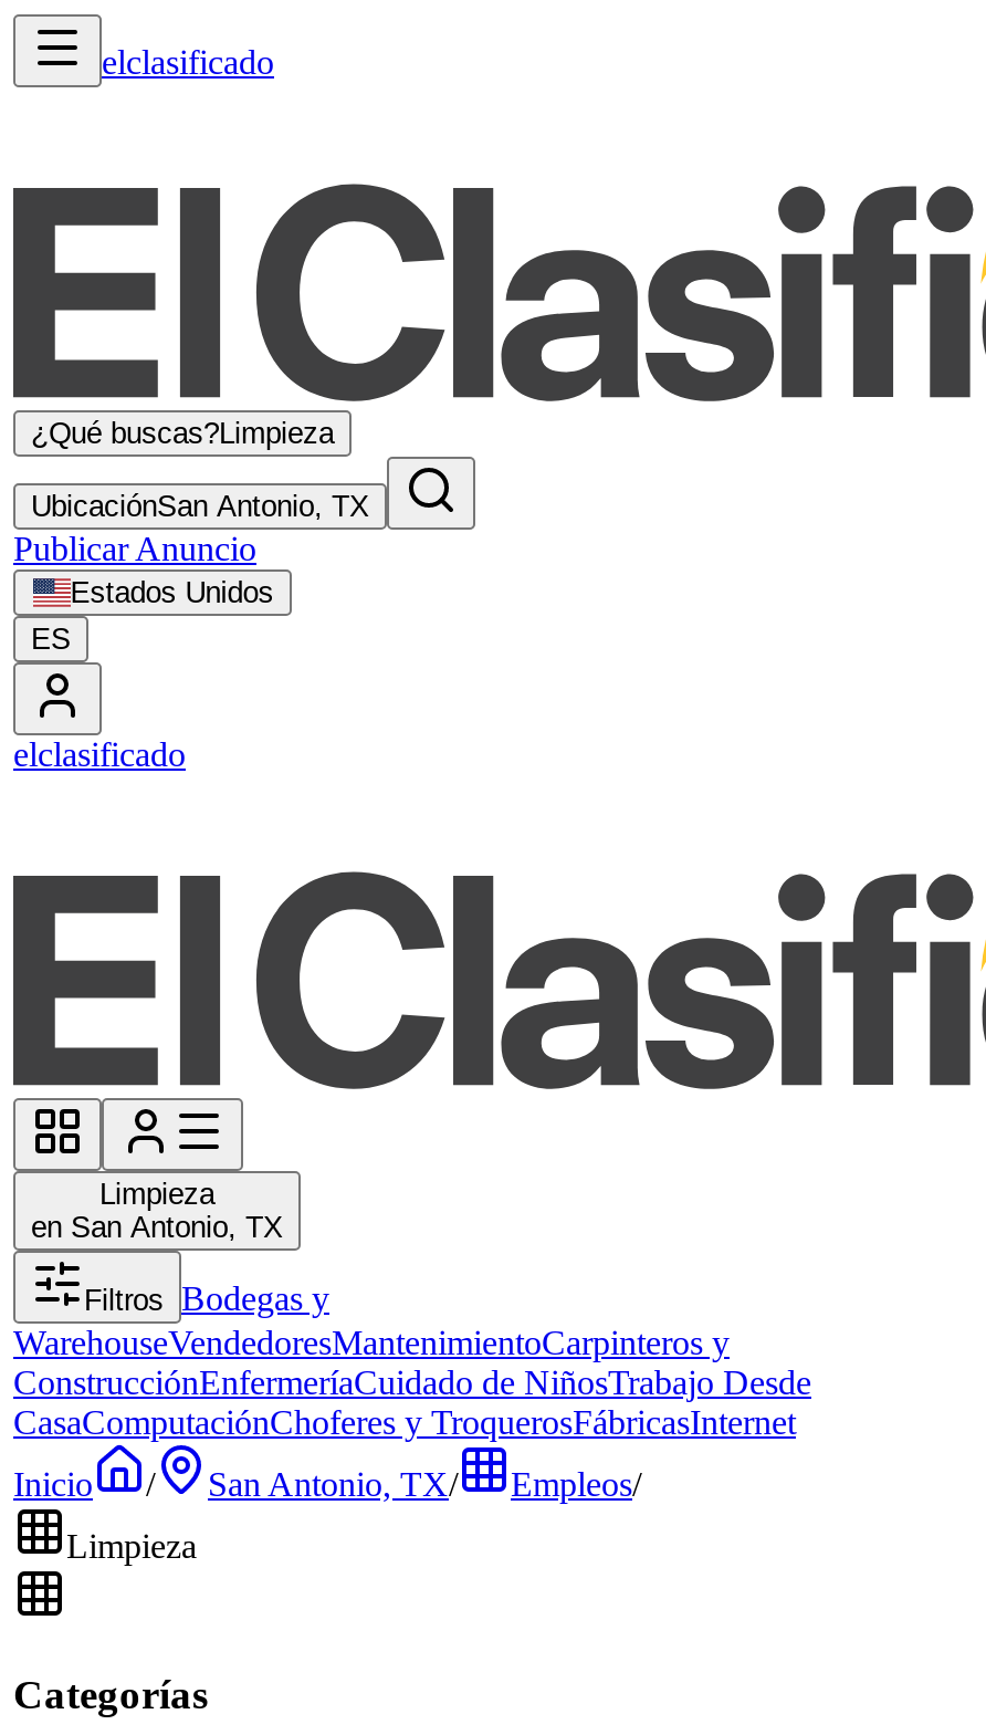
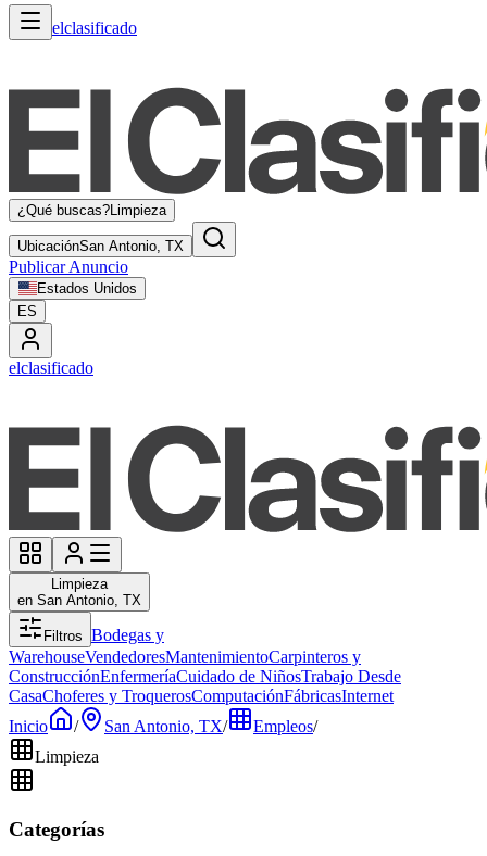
- CasaComputaciónChoferes y TroquerosFábricasInternet
+ CasaChoferes y TroquerosComputaciónFábricasInternet
